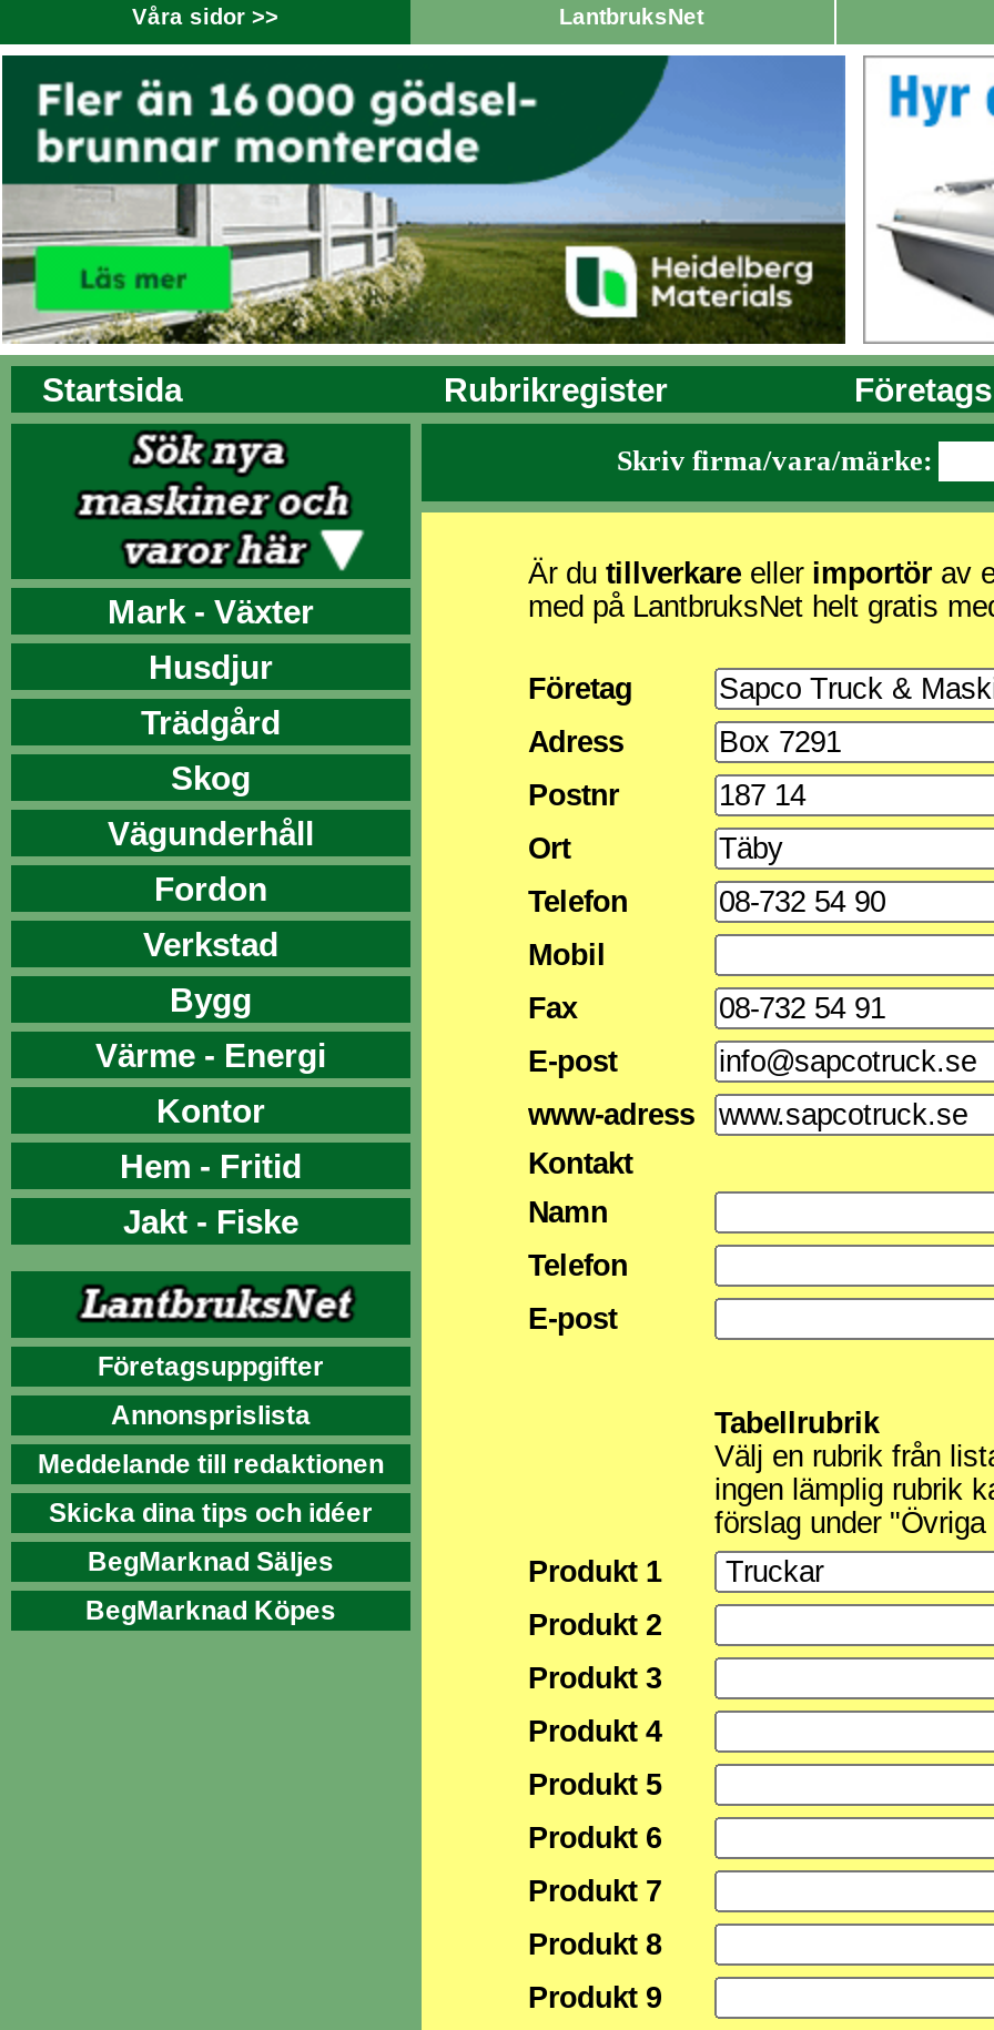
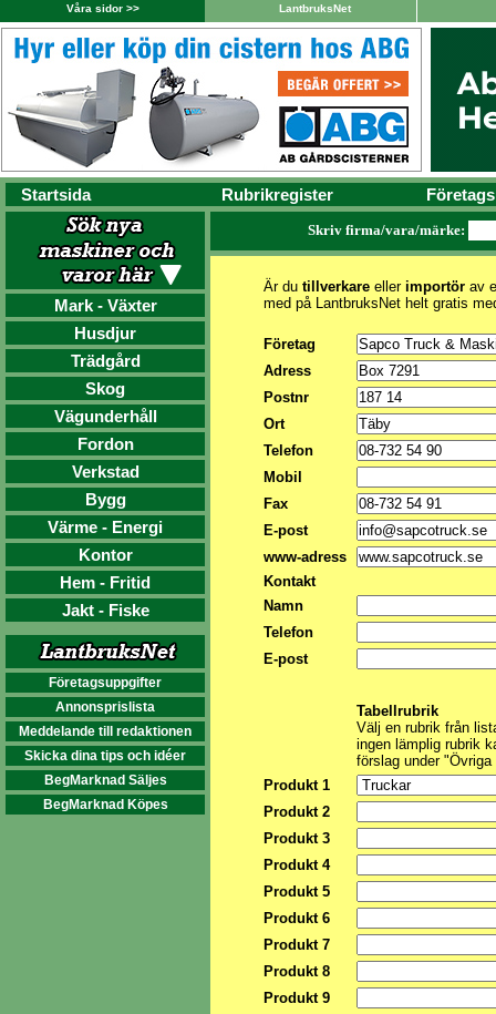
- [image]
+ [image]

- [image]
+ [image]
